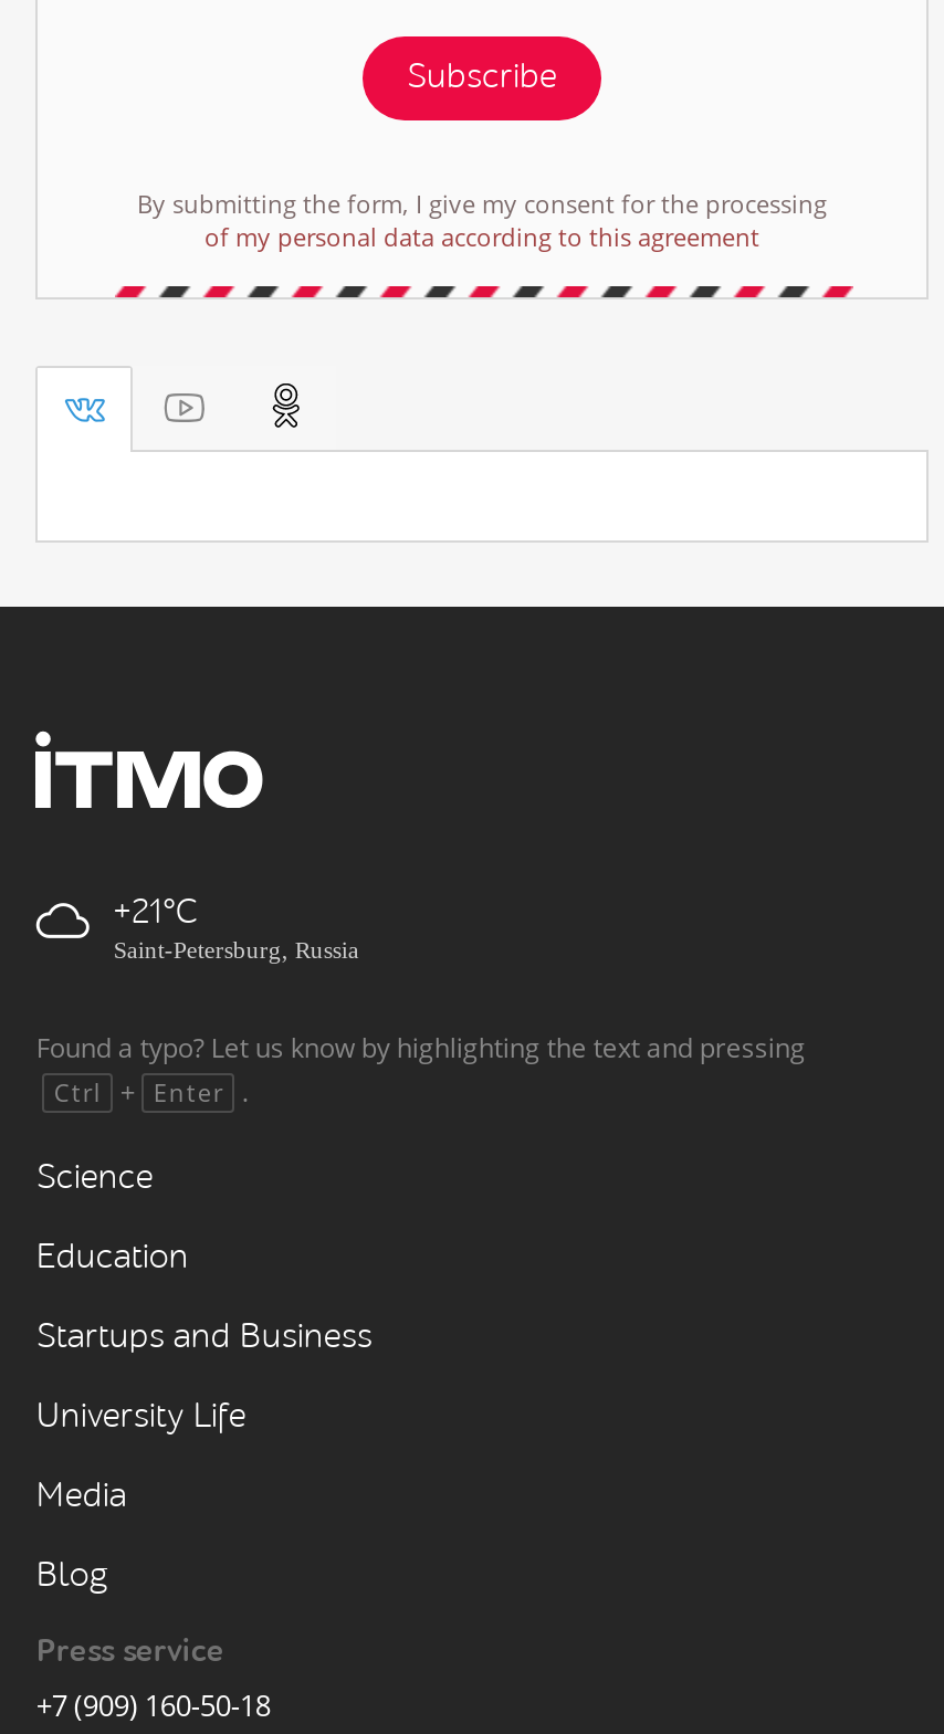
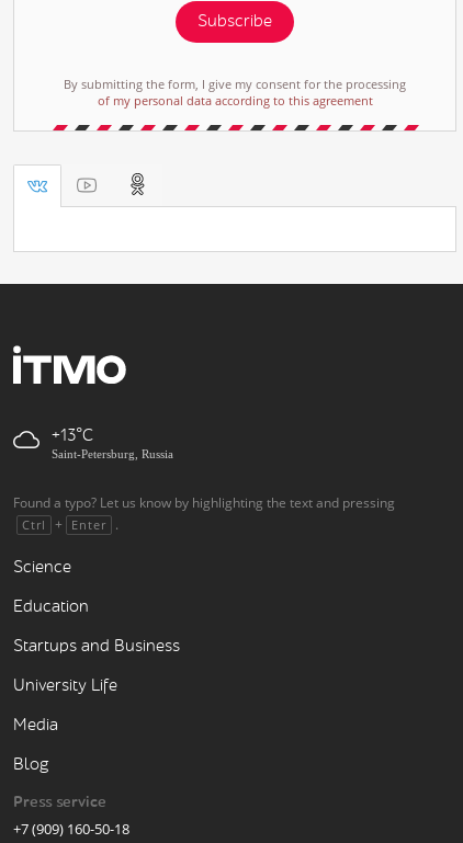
- +21
+ +13
